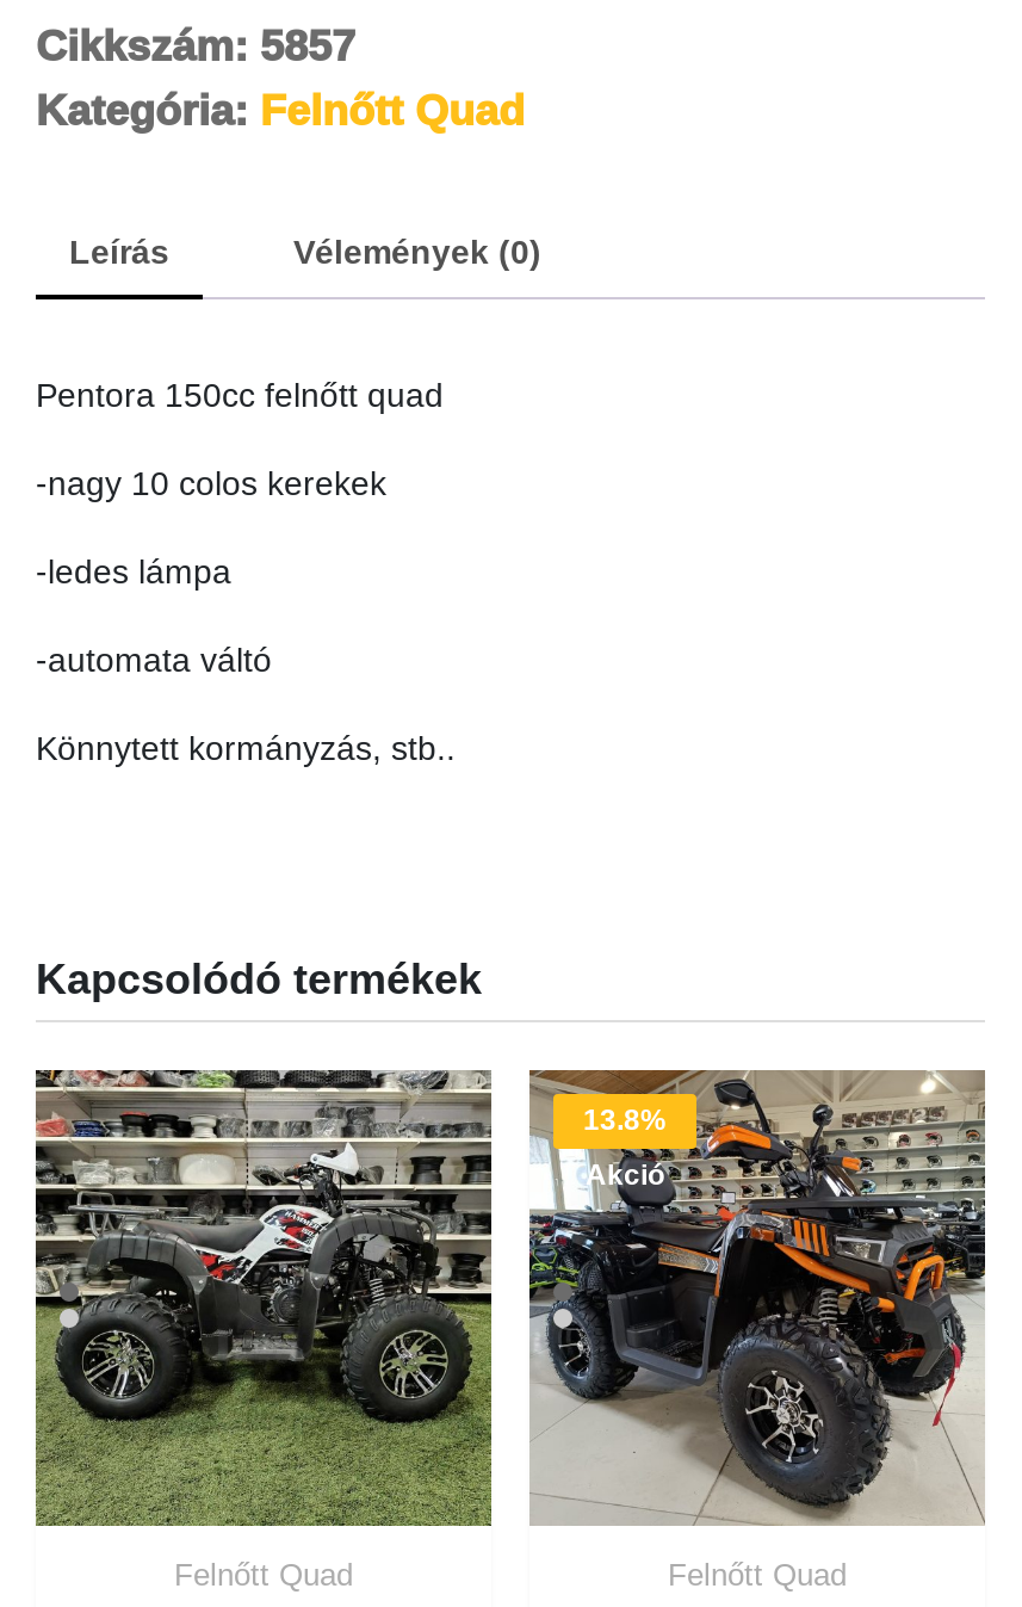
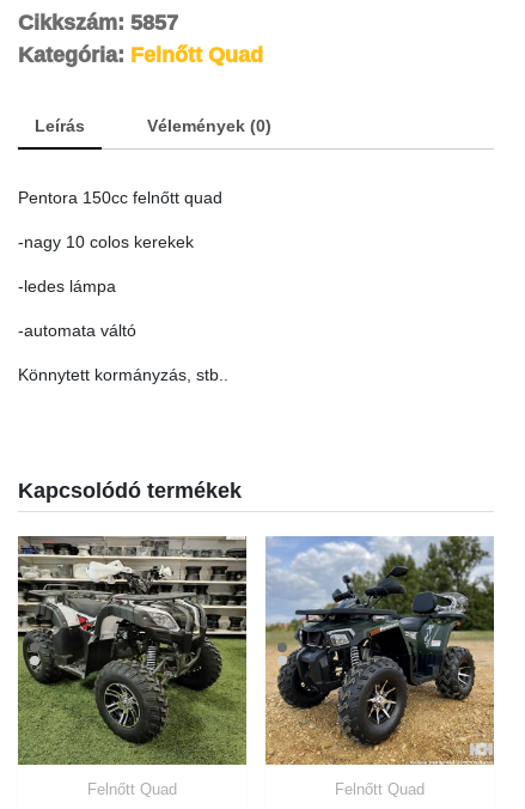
- [image]
+ [image]

- [image]
+ [image]

- 13.8%
- Akció
